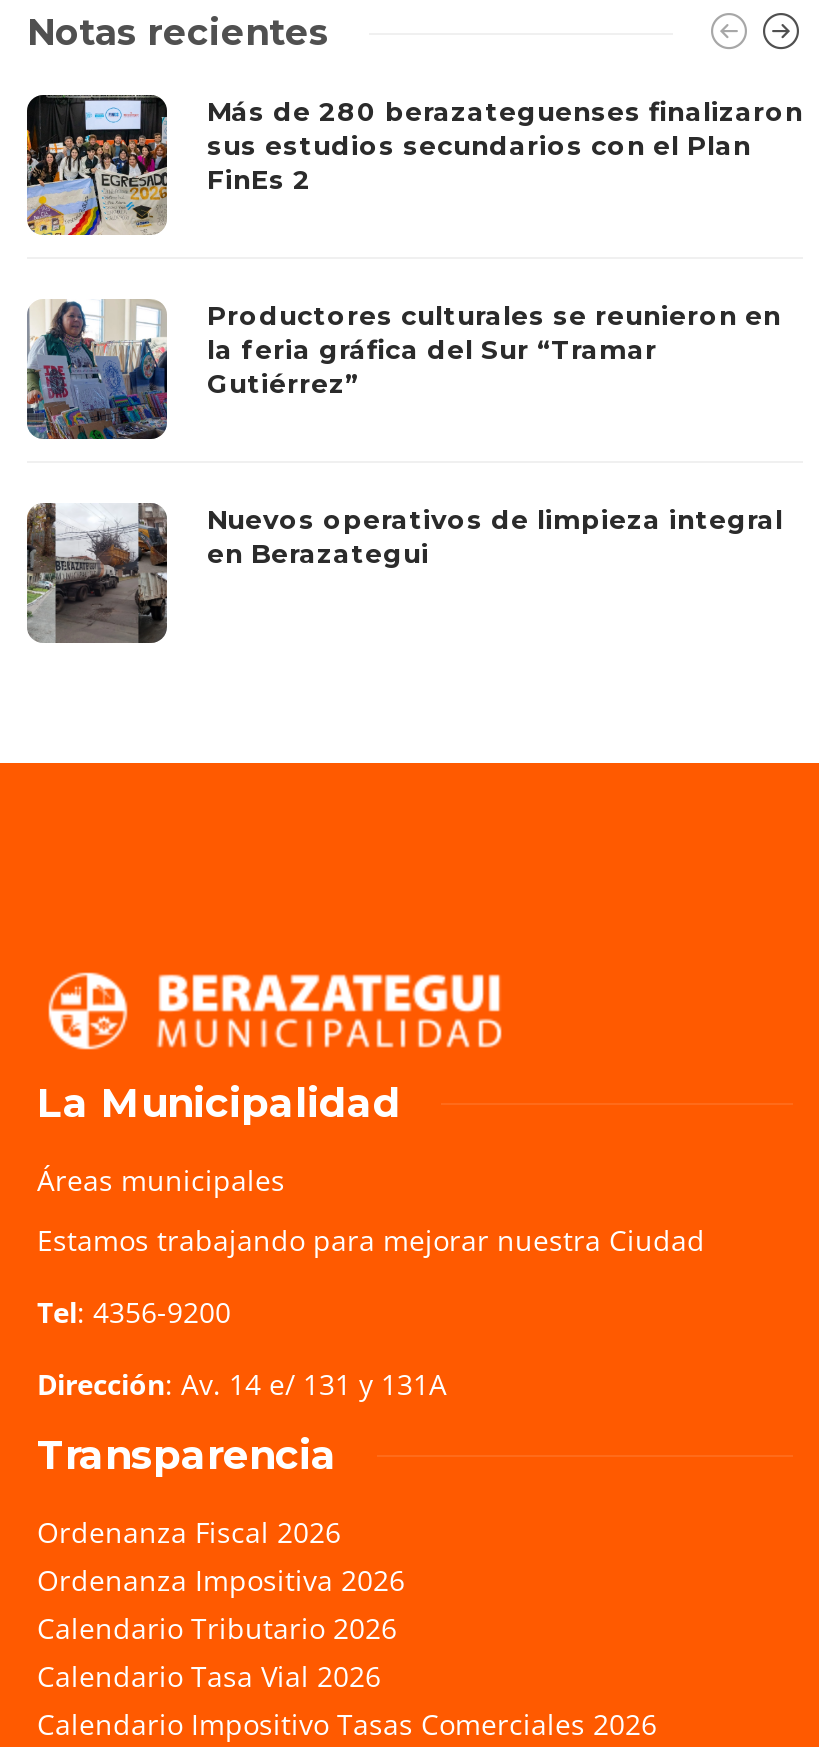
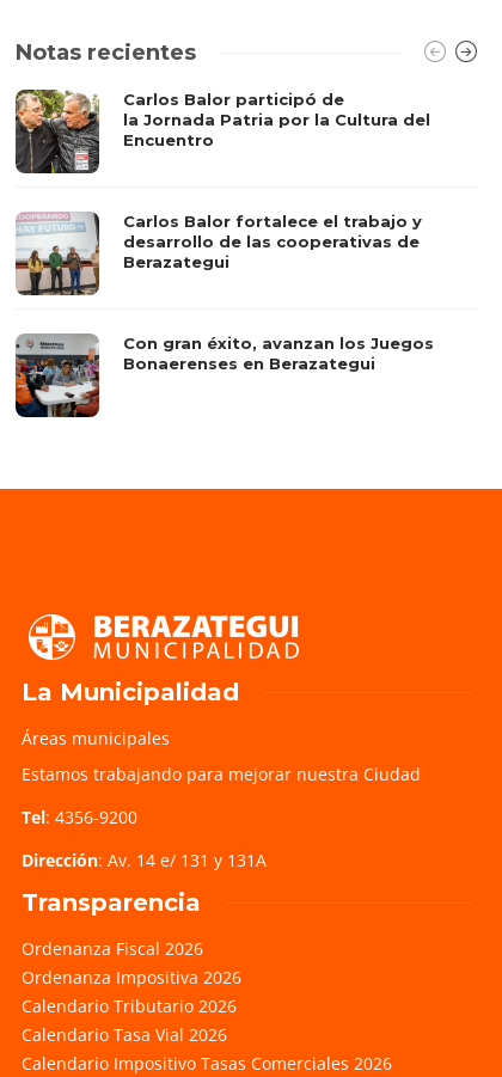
- [image]
- Más de 280 berazateguenses finalizaron
- sus estudios secundarios con el Plan
- FinEs 2
+ [image]
+ Carlos Balor participó de
+ la Jornada Patria por la Cultura del
+ Encuentro

- [image]
- Productores culturales se reunieron en
- la feria gráfica del Sur “Tramar
- Gutiérrez”
+ [image]
+ Carlos Balor fortalece el trabajo y
+ desarrollo de las cooperativas de
+ Berazategui

- [image]
- Nuevos operativos de limpieza integral
- en Berazategui
+ [image]
+ Con gran éxito, avanzan los Juegos
+ Bonaerenses en Berazategui
